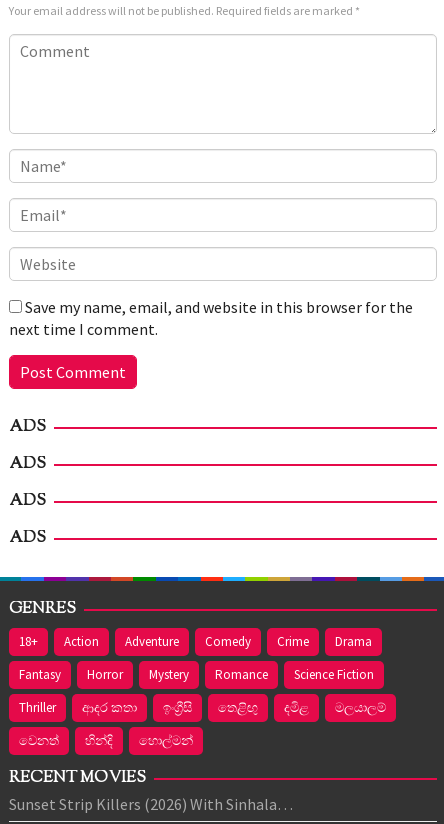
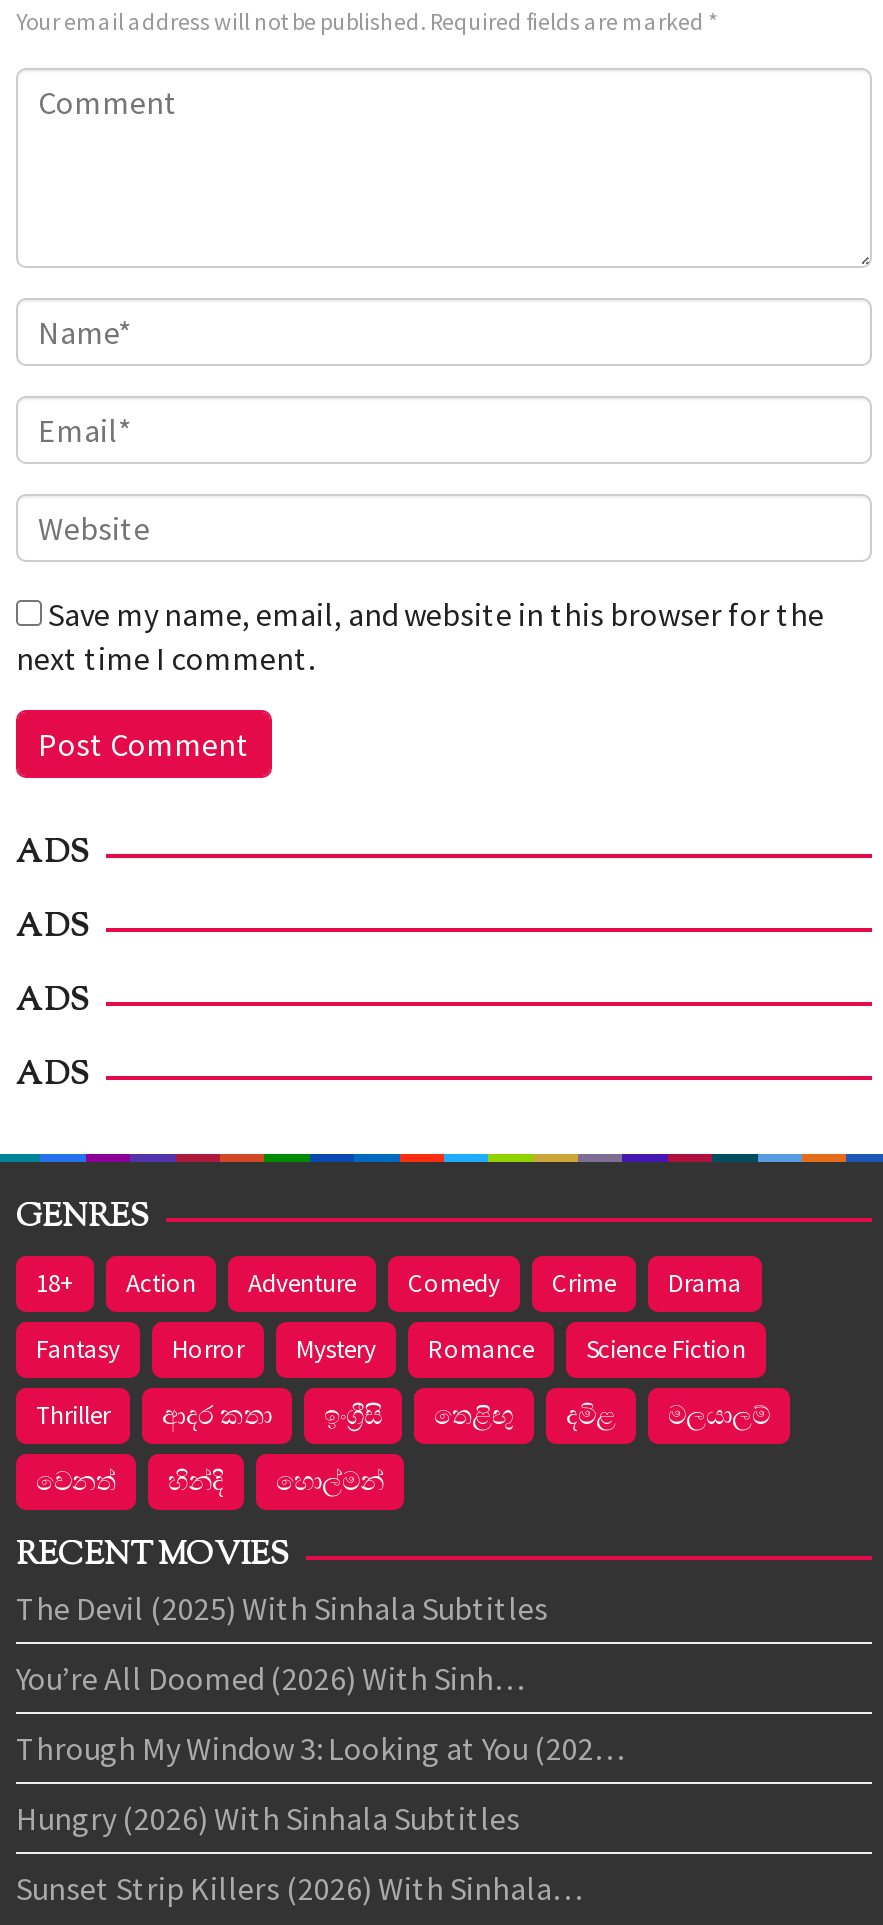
+ The Devil (2025) With Sinhala Subtitles
+ You’re All Doomed (2026) With Sinh…
+ Through My Window 3: Looking at You (202…
+ Hungry (2026) With Sinhala Subtitles
